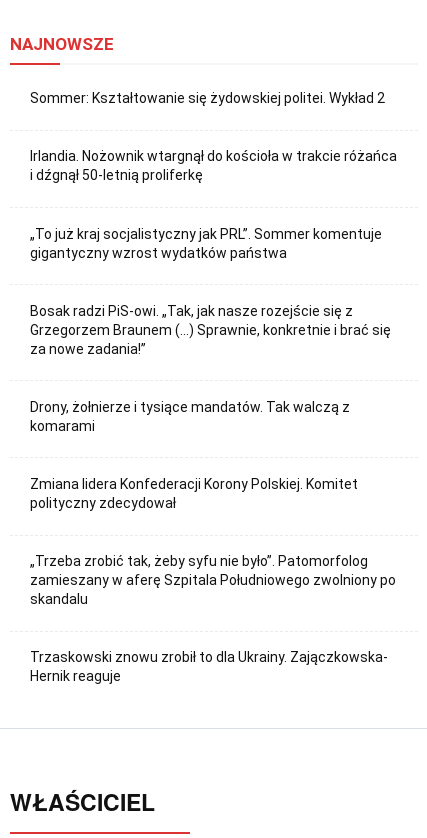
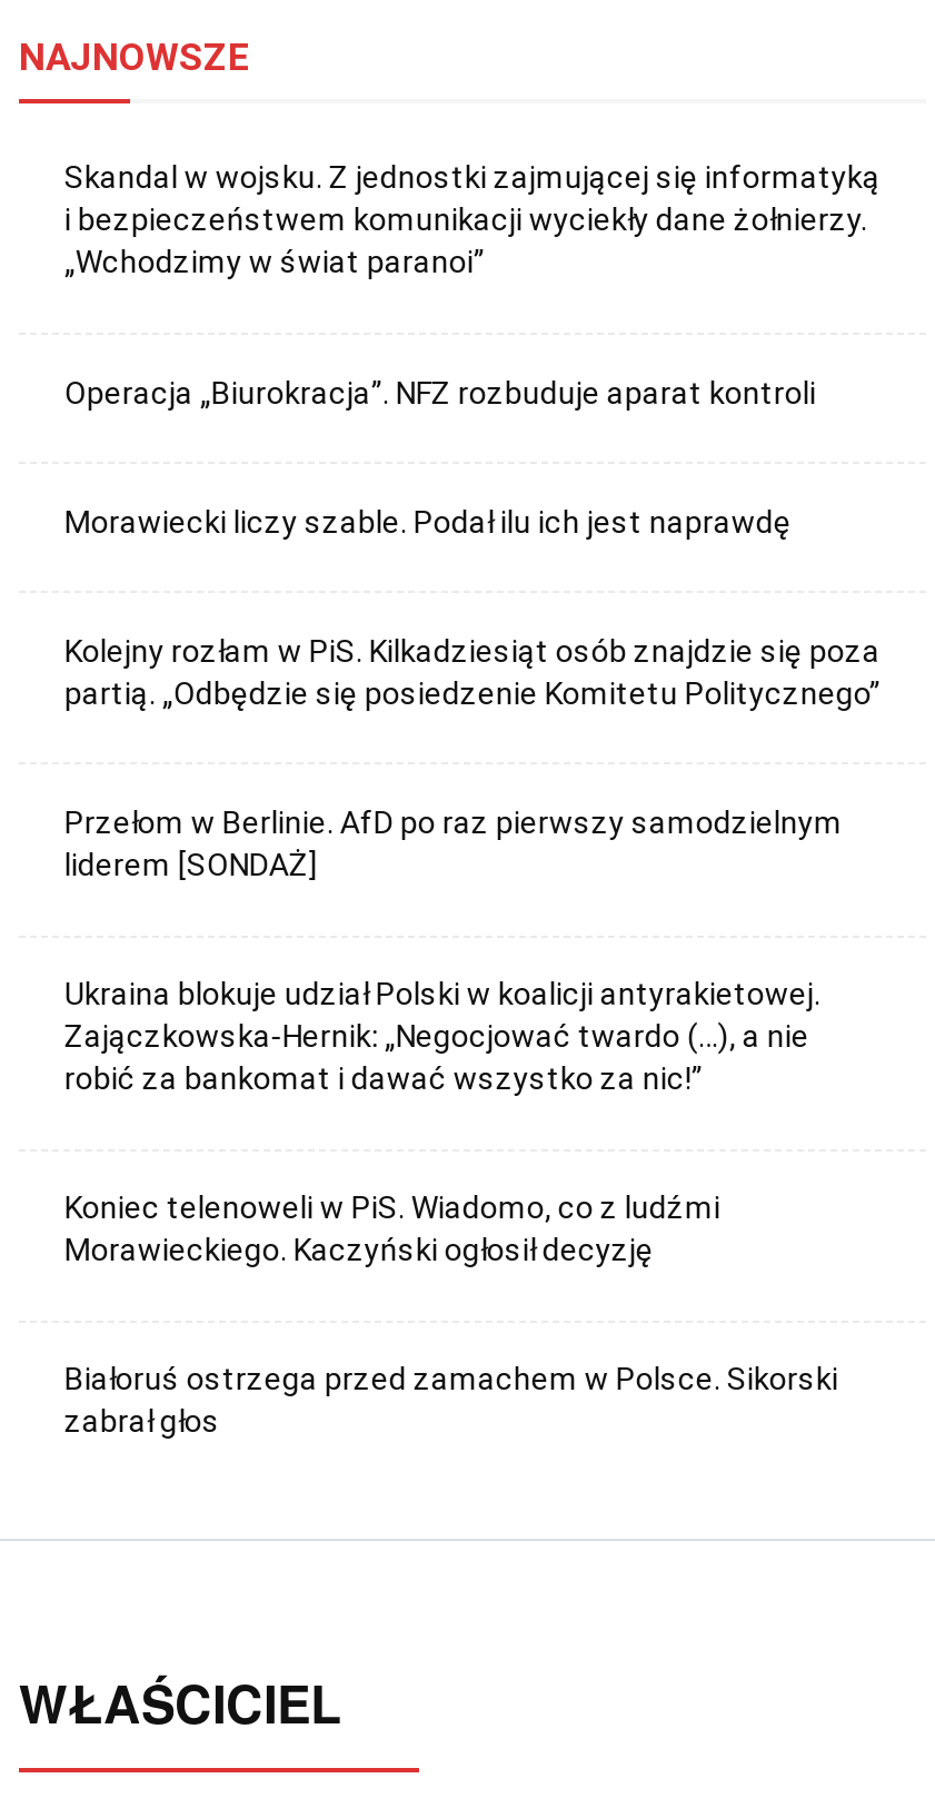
- Sommer: Kształtowanie się żydowskiej politei. Wykład 2
+ Skandal w wojsku. Z jednostki zajmującej się informatyką
+ i bezpieczeństwem komunikacji wyciekły dane żołnierzy.
+ „Wchodzimy w świat paranoi”

- Irlandia. Nożownik wtargnął do kościoła w trakcie różańca
- i dźgnął 50-letnią proliferkę
+ Operacja „Biurokracja”. NFZ rozbuduje aparat kontroli

- „To już kraj socjalistyczny jak PRL”. Sommer komentuje
- gigantyczny wzrost wydatków państwa
+ Morawiecki liczy szable. Podał ilu ich jest naprawdę

- Bosak radzi PiS-owi. „Tak, jak nasze rozejście się z
- Grzegorzem Braunem (…) Sprawnie, konkretnie i brać się
- za nowe zadania!”
+ Kolejny rozłam w PiS. Kilkadziesiąt osób znajdzie się poza
+ partią. „Odbędzie się posiedzenie Komitetu Politycznego”

- Drony, żołnierze i tysiące mandatów. Tak walczą z
- komarami
+ Przełom w Berlinie. AfD po raz pierwszy samodzielnym
+ liderem [SONDAŻ]

- Zmiana lidera Konfederacji Korony Polskiej. Komitet
- polityczny zdecydował
+ Ukraina blokuje udział Polski w koalicji antyrakietowej.
+ Zajączkowska-Hernik: „Negocjować twardo (…), a nie
+ robić za bankomat i dawać wszystko za nic!”

- „Trzeba zrobić tak, żeby syfu nie było”. Patomorfolog
- zamieszany w aferę Szpitala Południowego zwolniony po
- skandalu
+ Koniec telenoweli w PiS. Wiadomo, co z ludźmi
+ Morawieckiego. Kaczyński ogłosił decyzję

- Trzaskowski znowu zrobił to dla Ukrainy. Zajączkowska-
- Hernik reaguje
+ Białoruś ostrzega przed zamachem w Polsce. Sikorski
+ zabrał głos
